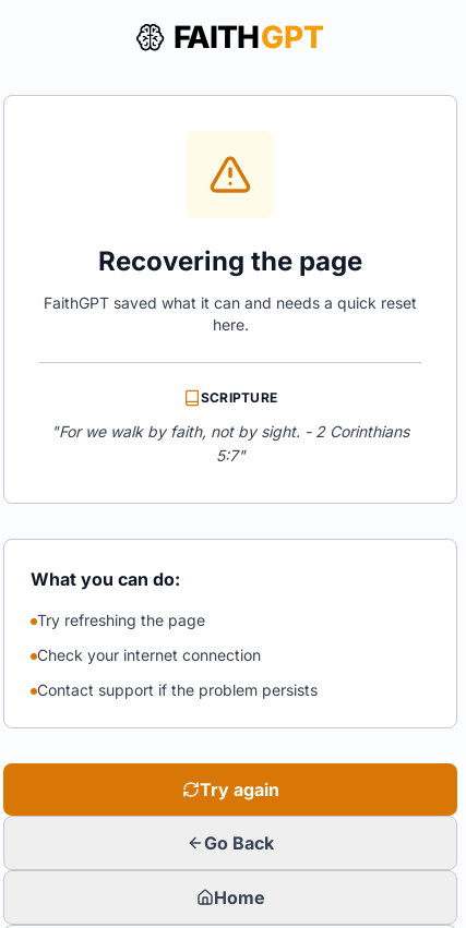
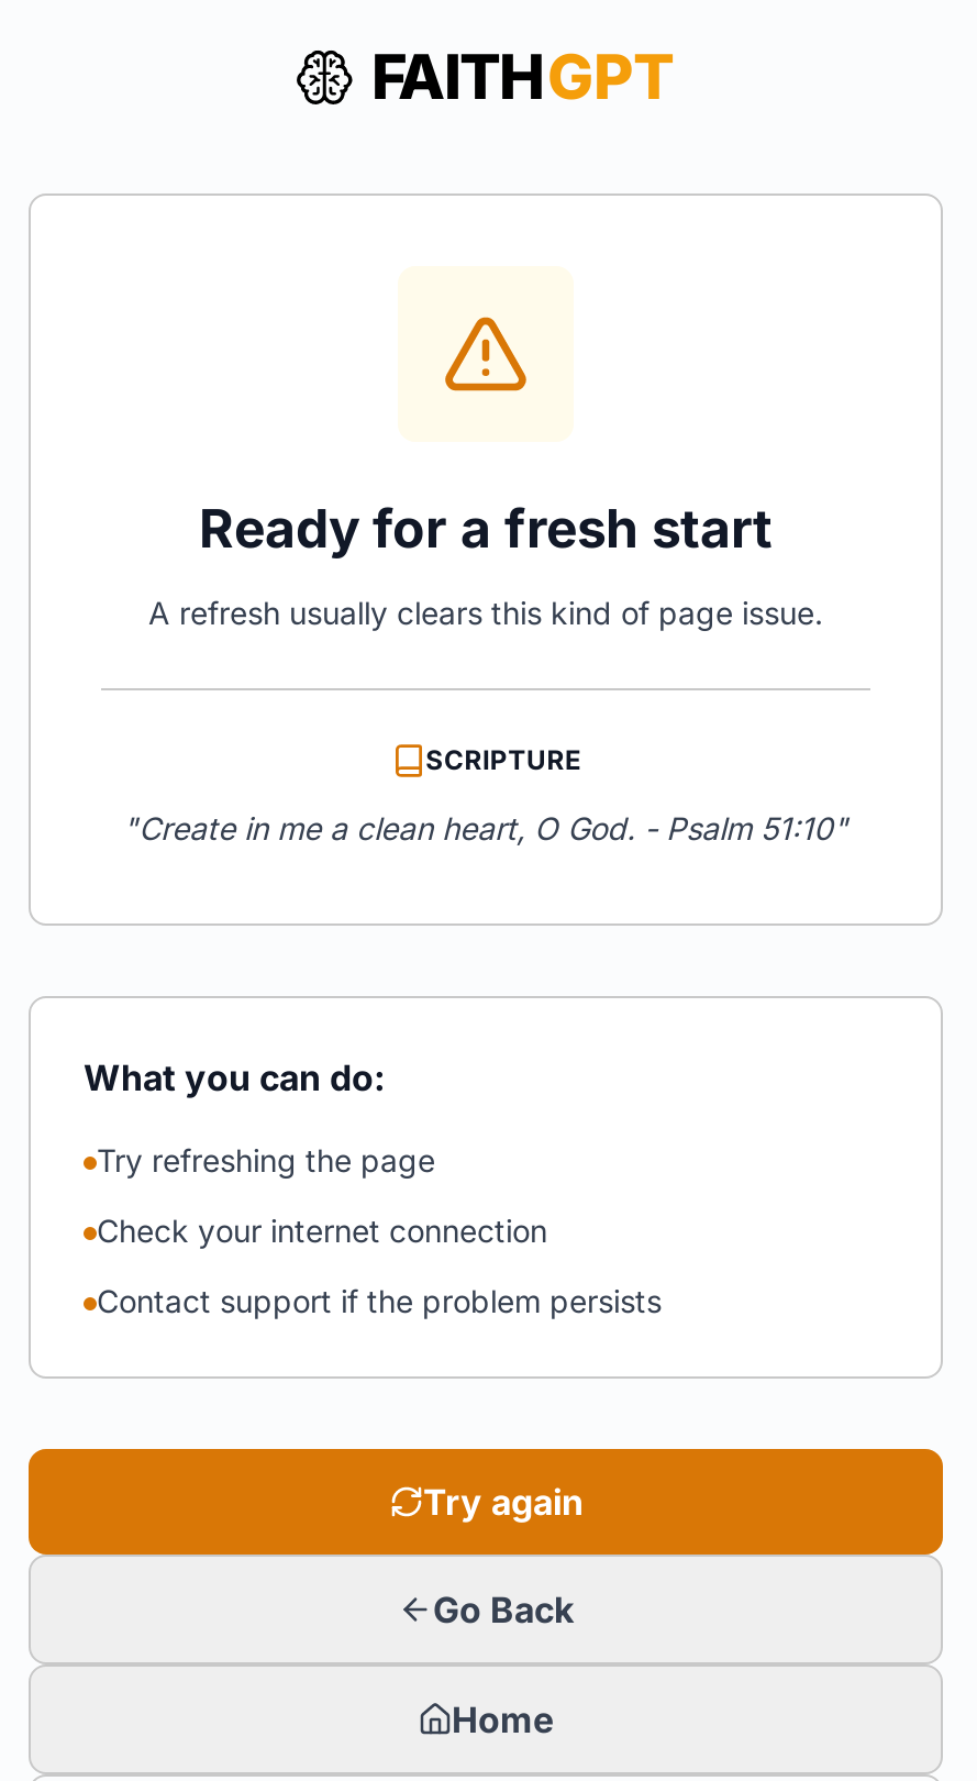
- Recovering the page
+ Ready for a fresh start

- FaithGPT saved what it can and needs a quick reset
- here.
+ A refresh usually clears this kind of page issue.

- " For we walk by faith, not by sight. - 2 Corinthians
- 5:7"
+ " Create in me a clean heart, O God. - Psalm 51:10"
